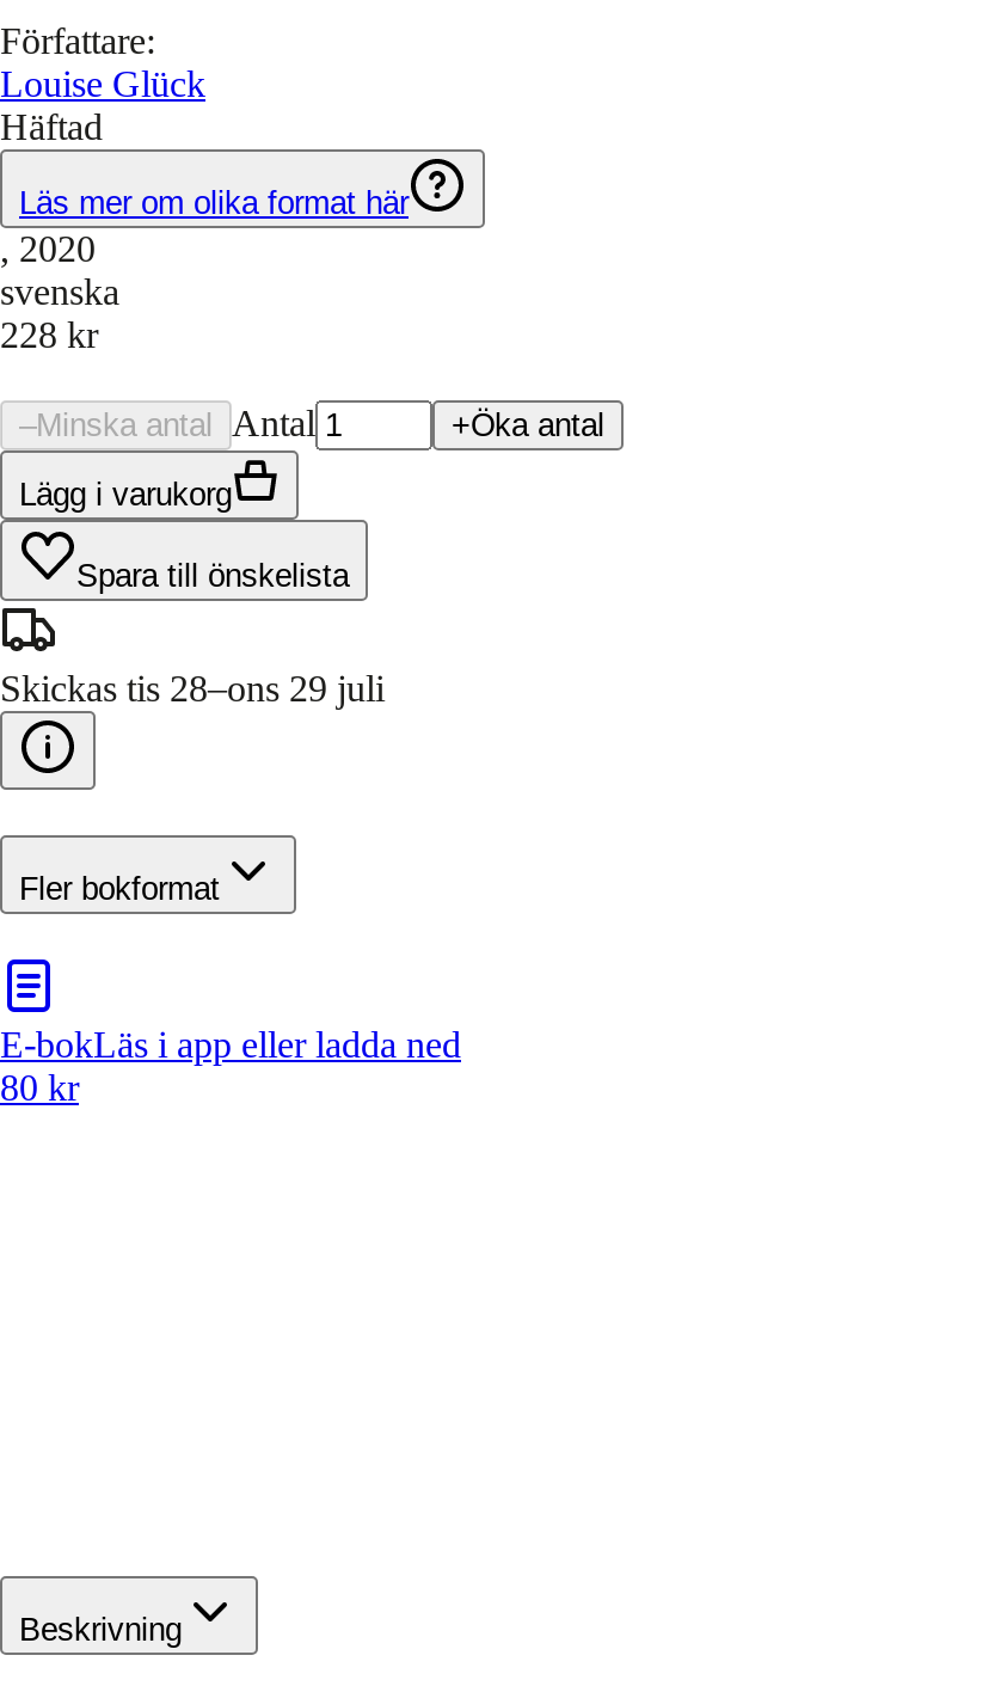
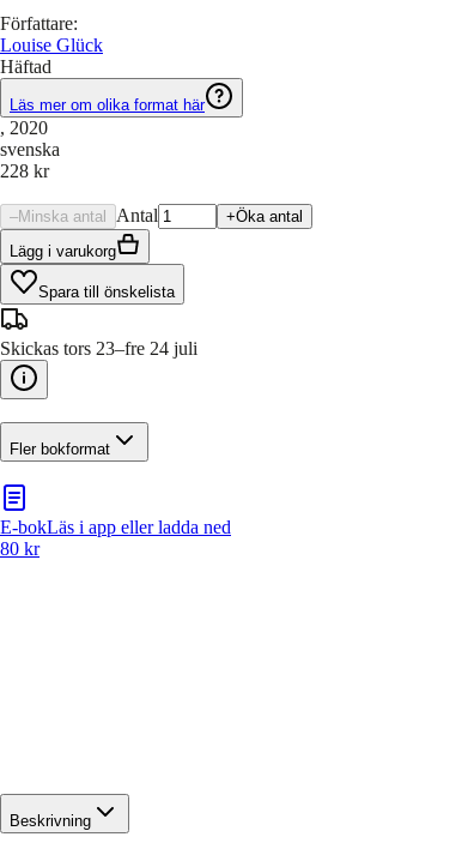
- Skickas tis 28–ons 29 juli
+ Skickas tors 23–fre 24 juli
